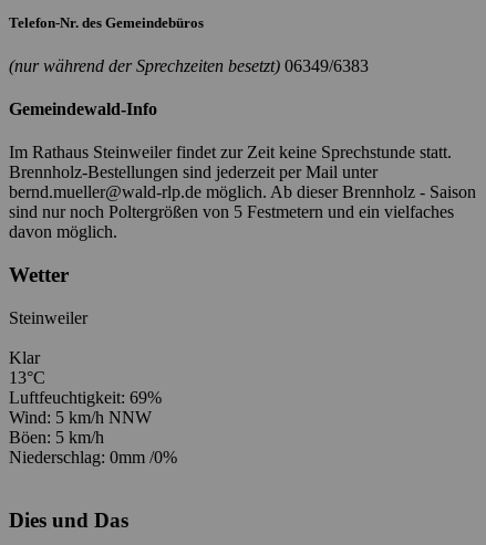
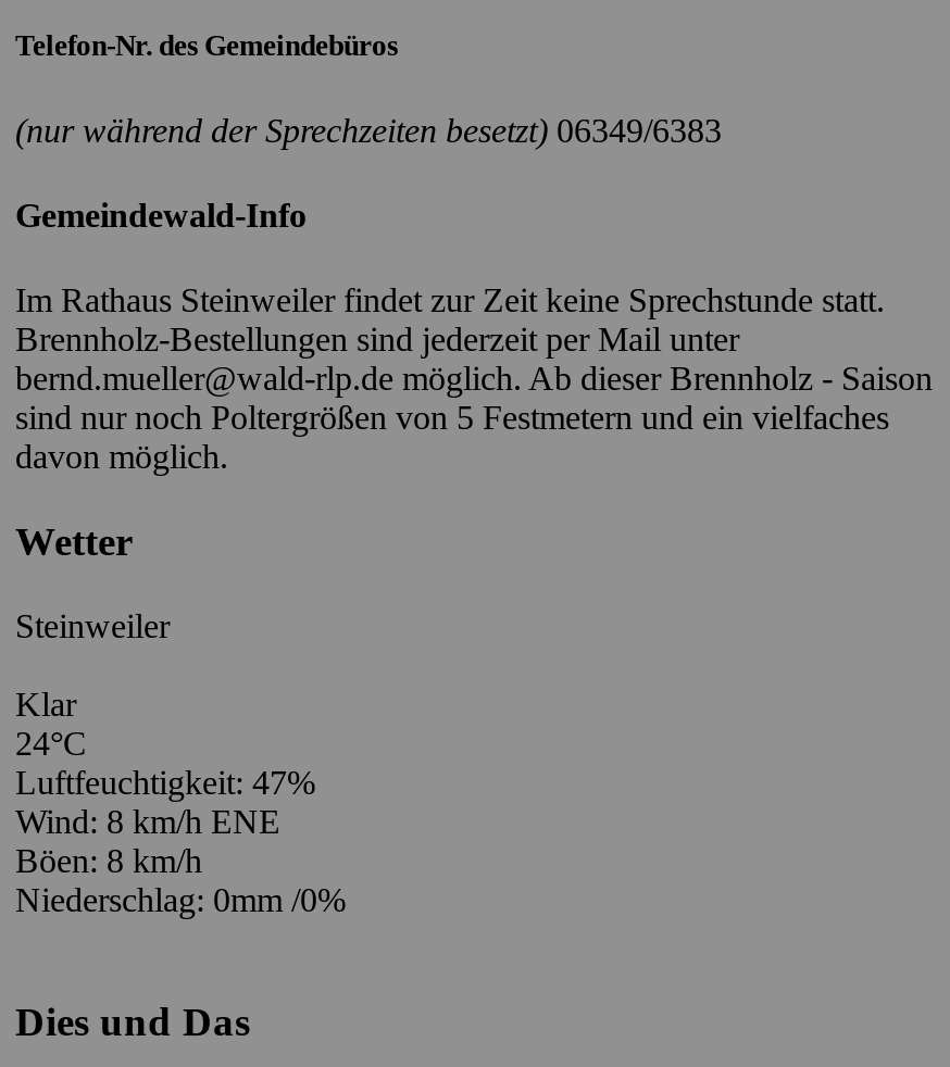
- 13°C
- Luftfeuchtigkeit: 69%
- Wind: 5 km/h NNW
- Böen: 5 km/h
+ 24°C
+ Luftfeuchtigkeit: 47%
+ Wind: 8 km/h ENE
+ Böen: 8 km/h
